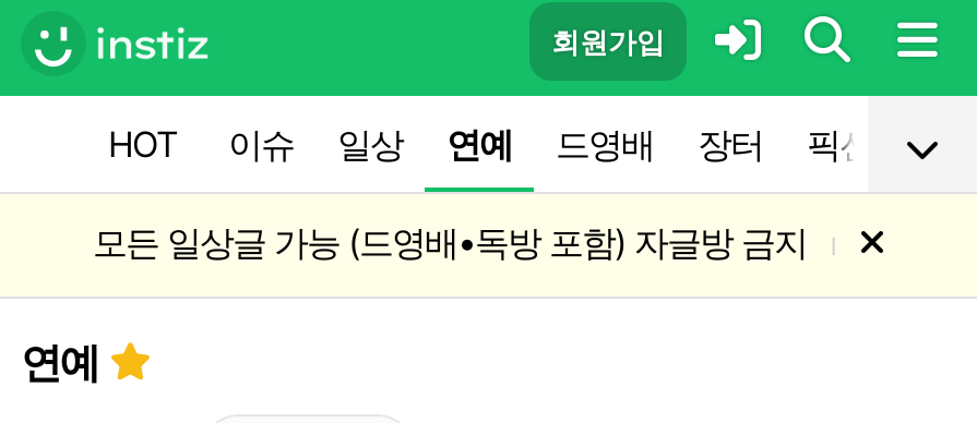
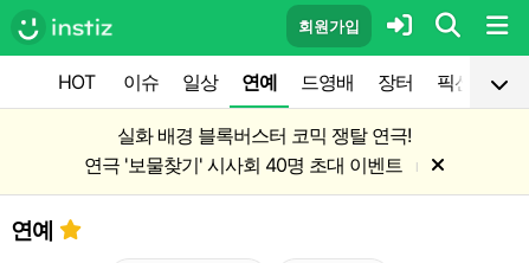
- 모든 일상글 가능 (드영배•독방 포함) 자글방 금지
+ 실화 배경 블록버스터 코믹 쟁탈 연극!
+ 연극 '보물찾기' 시사회 40명 초대 이벤트
